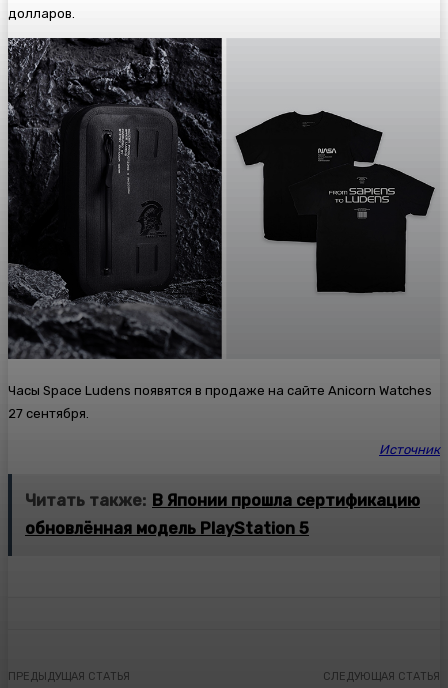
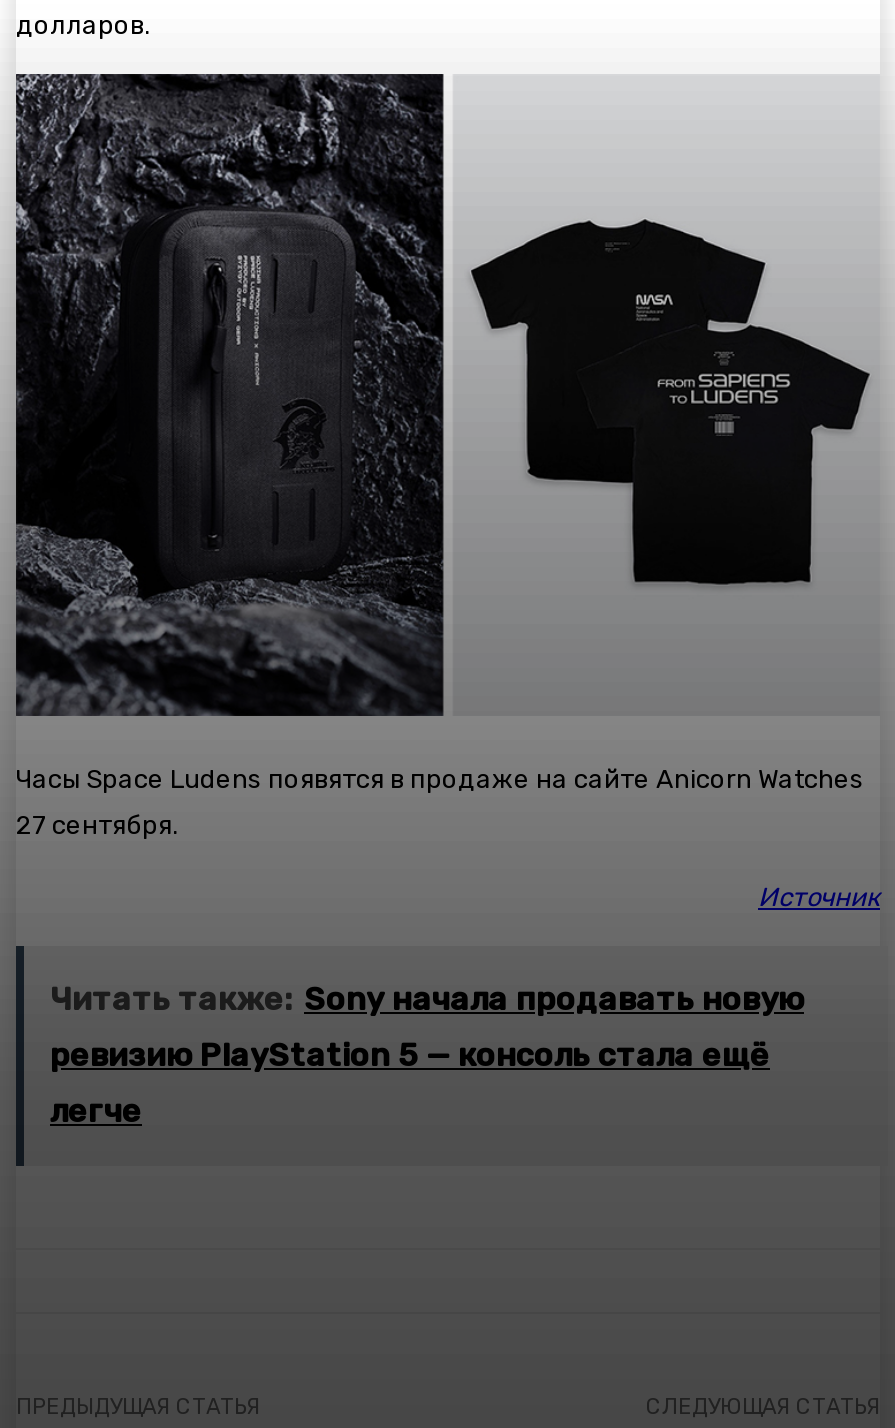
- Читать также: В Японии прошла сертификацию
- обновлённая модель PlayStation 5
+ Читать также: Sony начала продавать новую
+ ревизию PlayStation 5 — консоль стала ещё
+ легче
